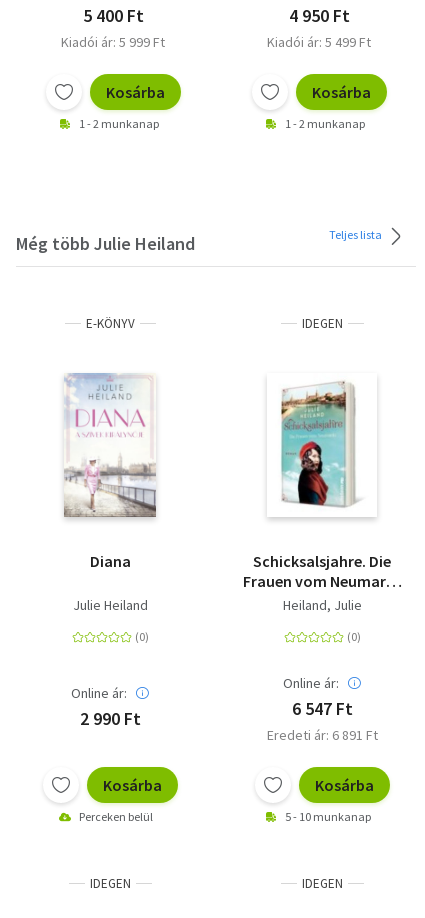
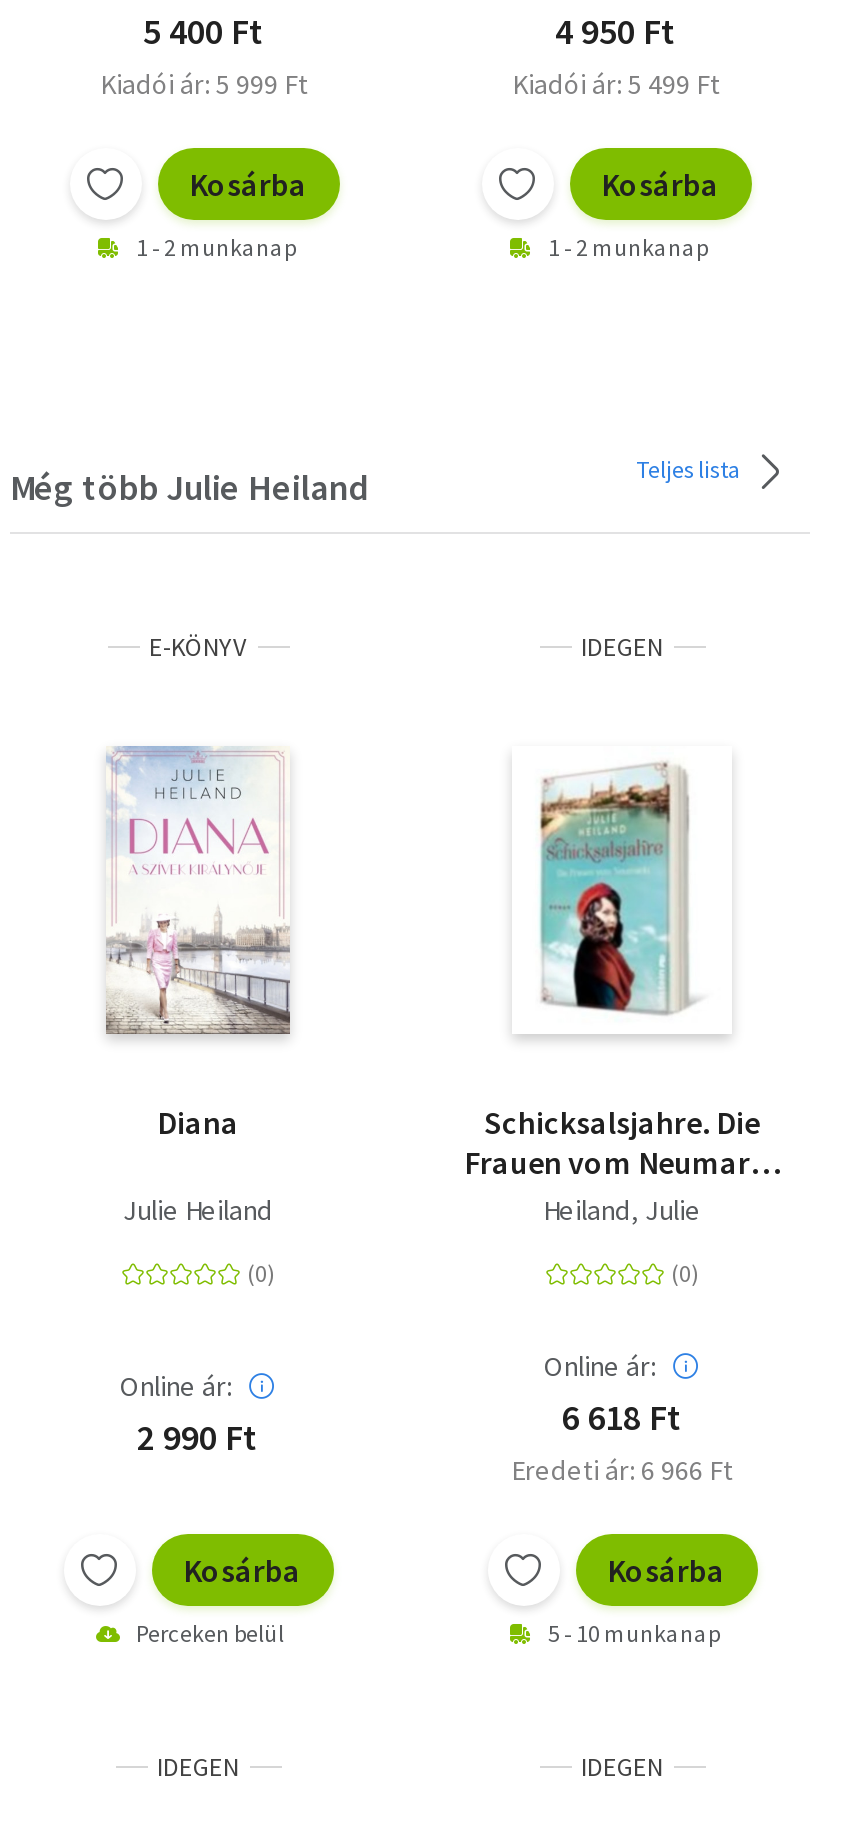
- 6 547 Ft
+ 6 618 Ft

- Eredeti ár: 6 891 Ft
+ Eredeti ár: 6 966 Ft
